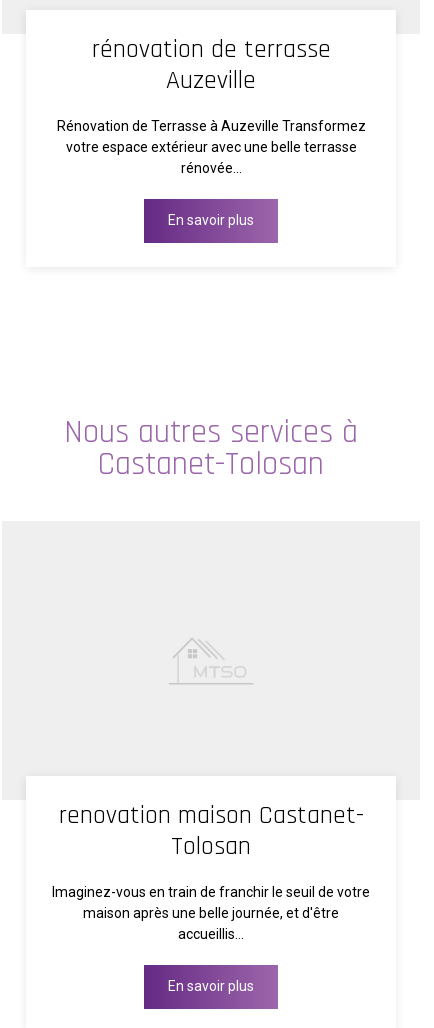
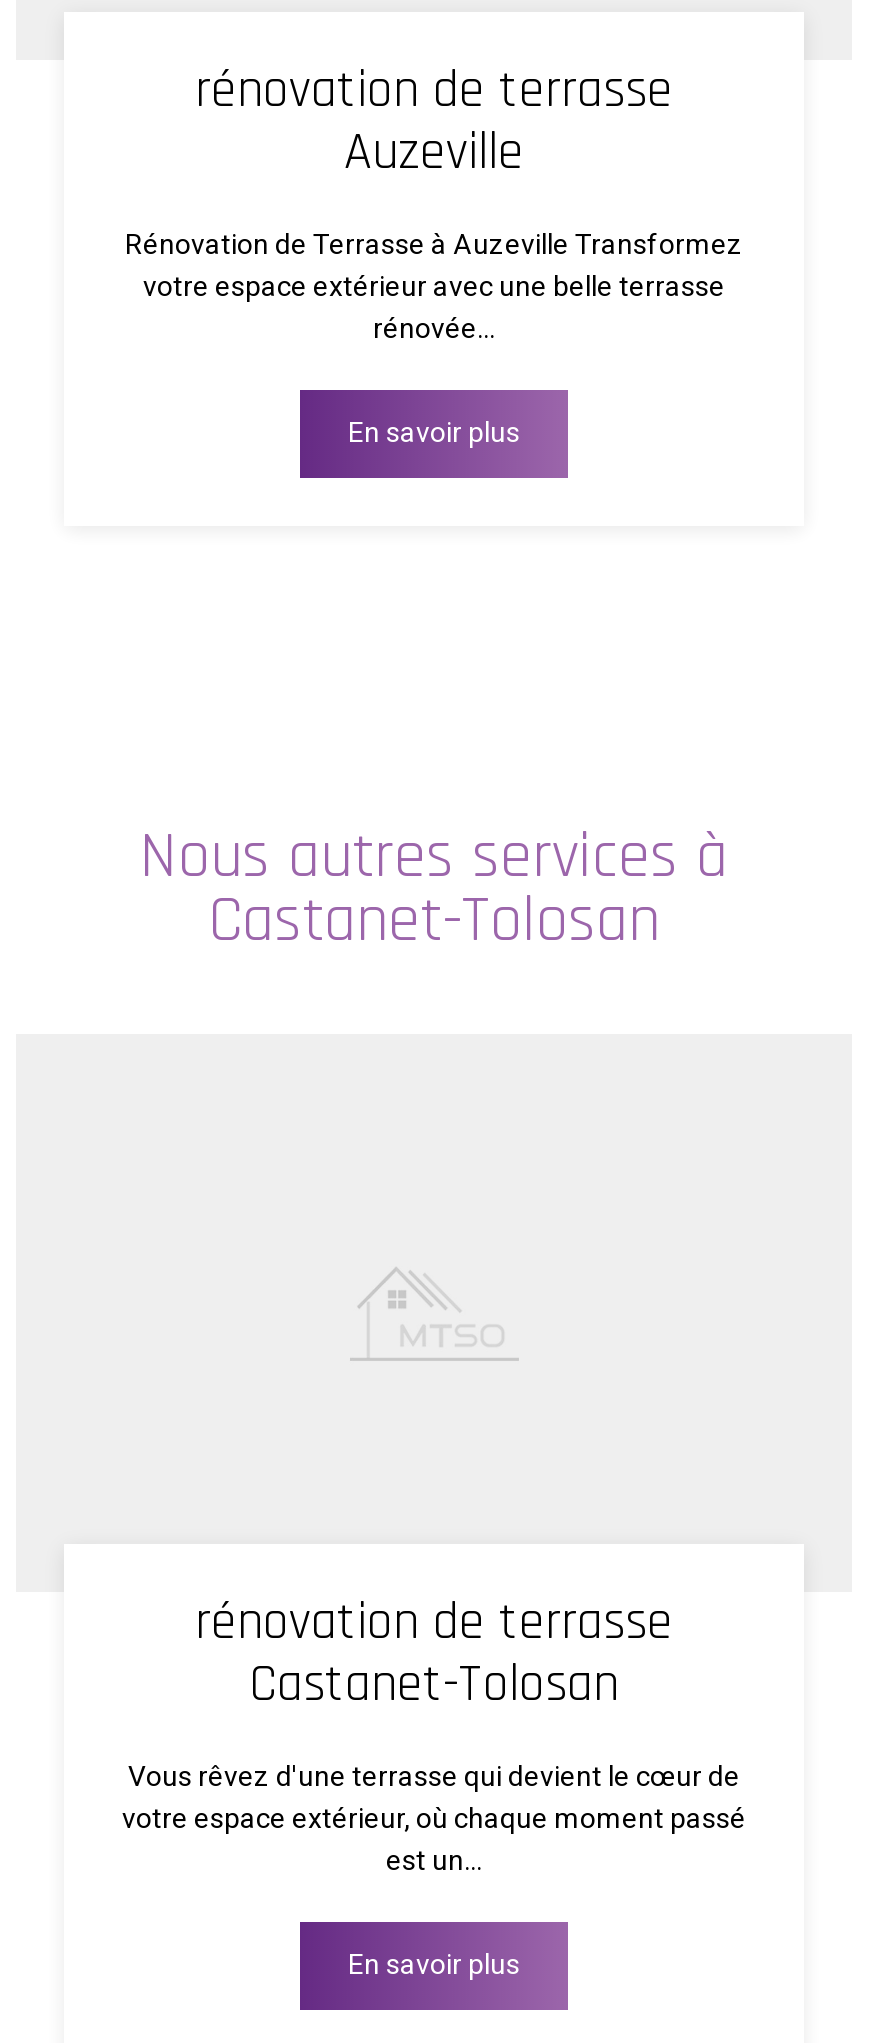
- renovation maison Castanet-
- Tolosan
+ rénovation de terrasse
+ Castanet-Tolosan

- Imaginez-vous en train de franchir le seuil de votre
- maison après une belle journée, et d'être
- accueillis...
+ Vous rêvez d'une terrasse qui devient le cœur de
+ votre espace extérieur, où chaque moment passé
+ est un...
